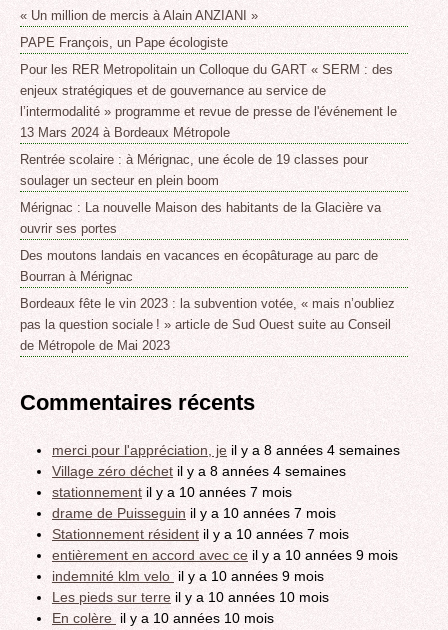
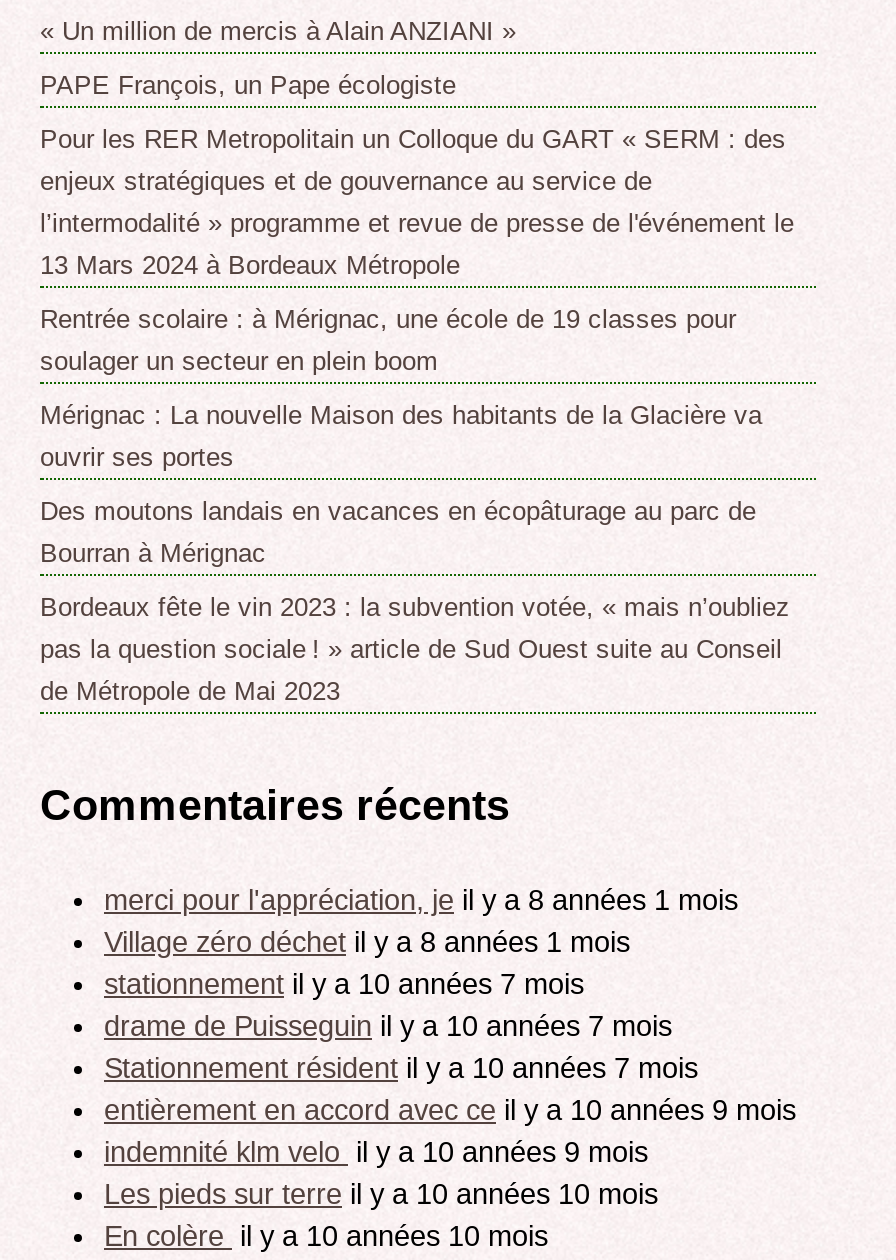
- merci pour l'appréciation, je il y a 8 années 4 semaines
+ merci pour l'appréciation, je il y a 8 années 1 mois

- Village zéro déchet il y a 8 années 4 semaines
+ Village zéro déchet il y a 8 années 1 mois
